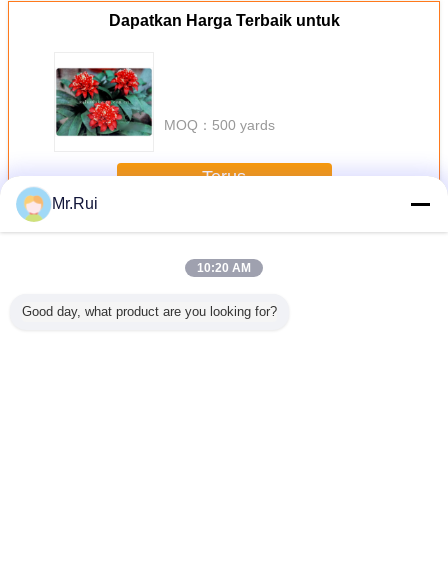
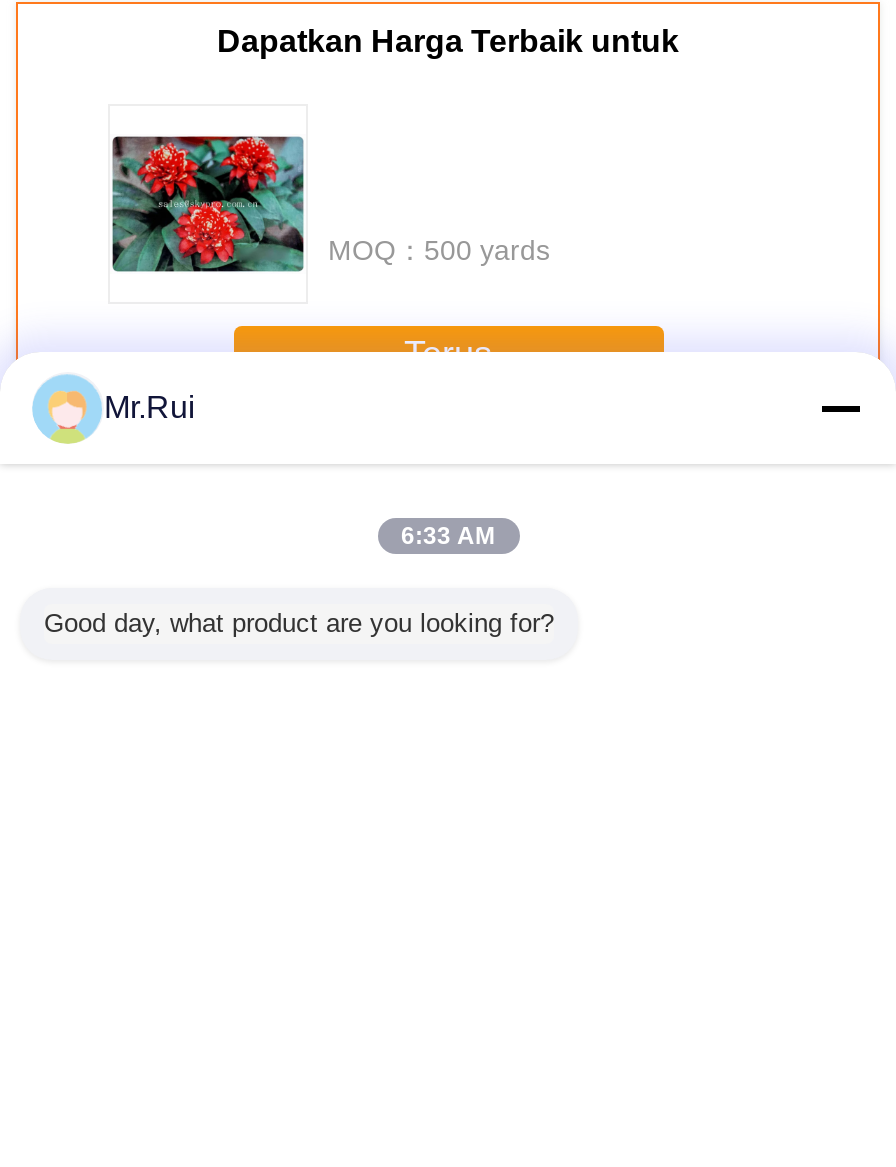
- 10:20 AM
+ 6:33 AM
